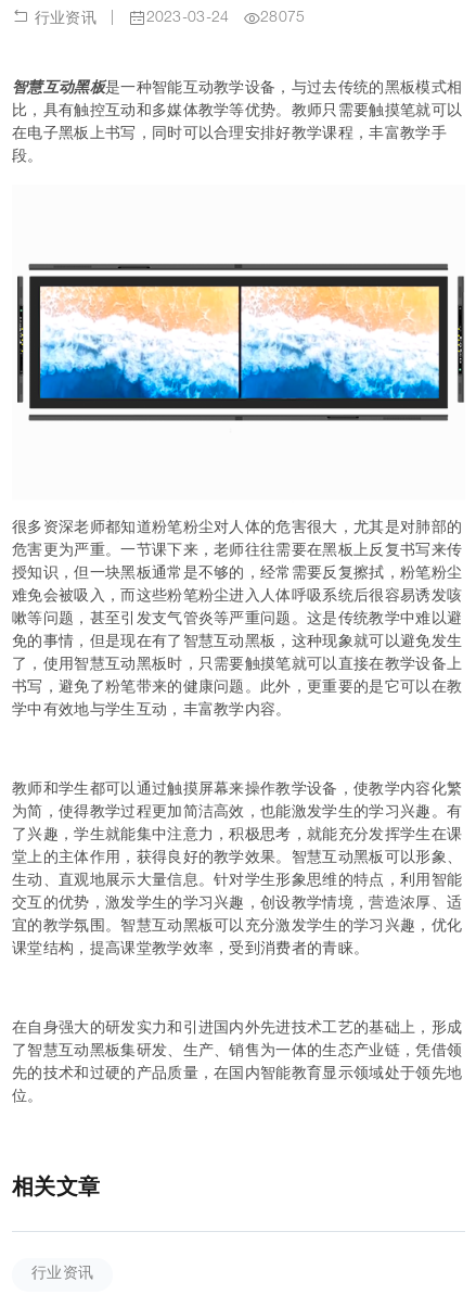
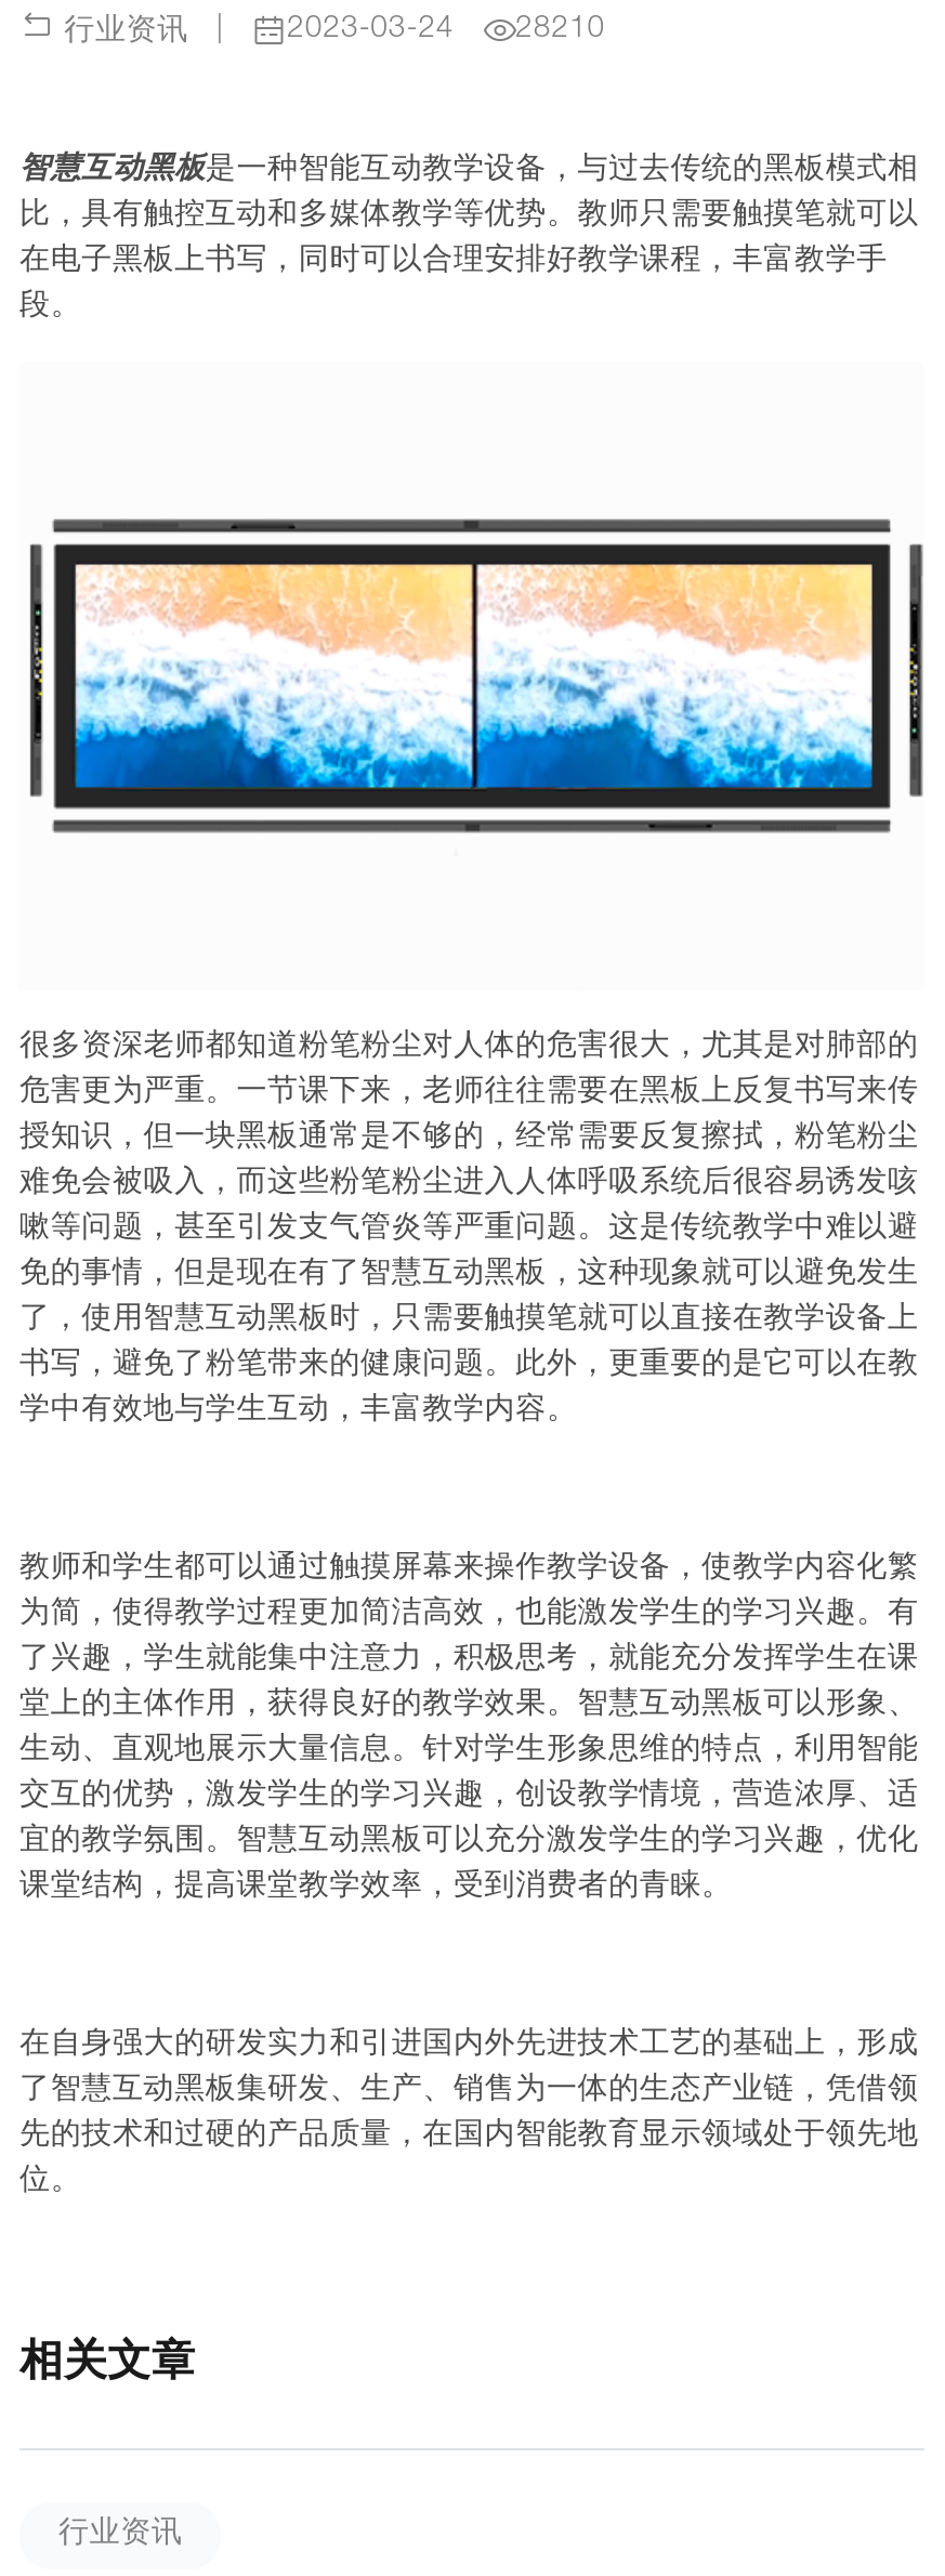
- 28075
+ 28210
